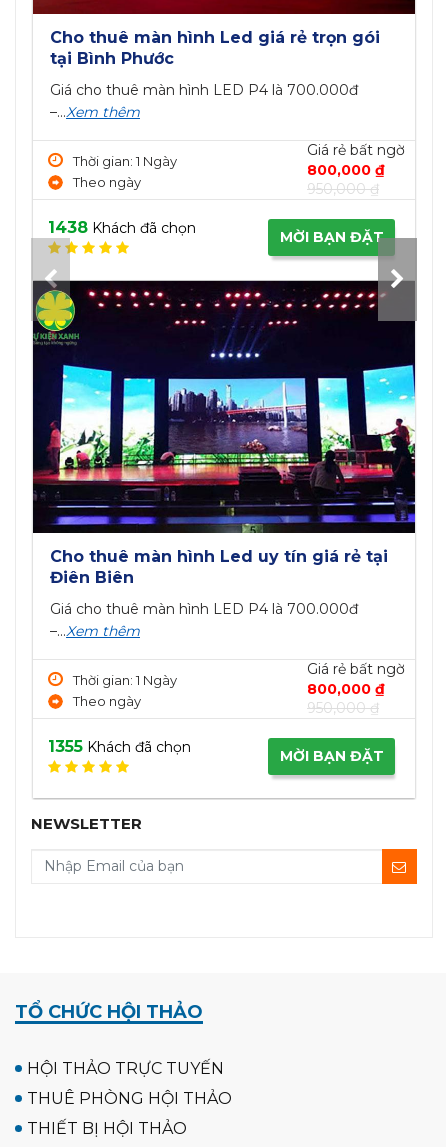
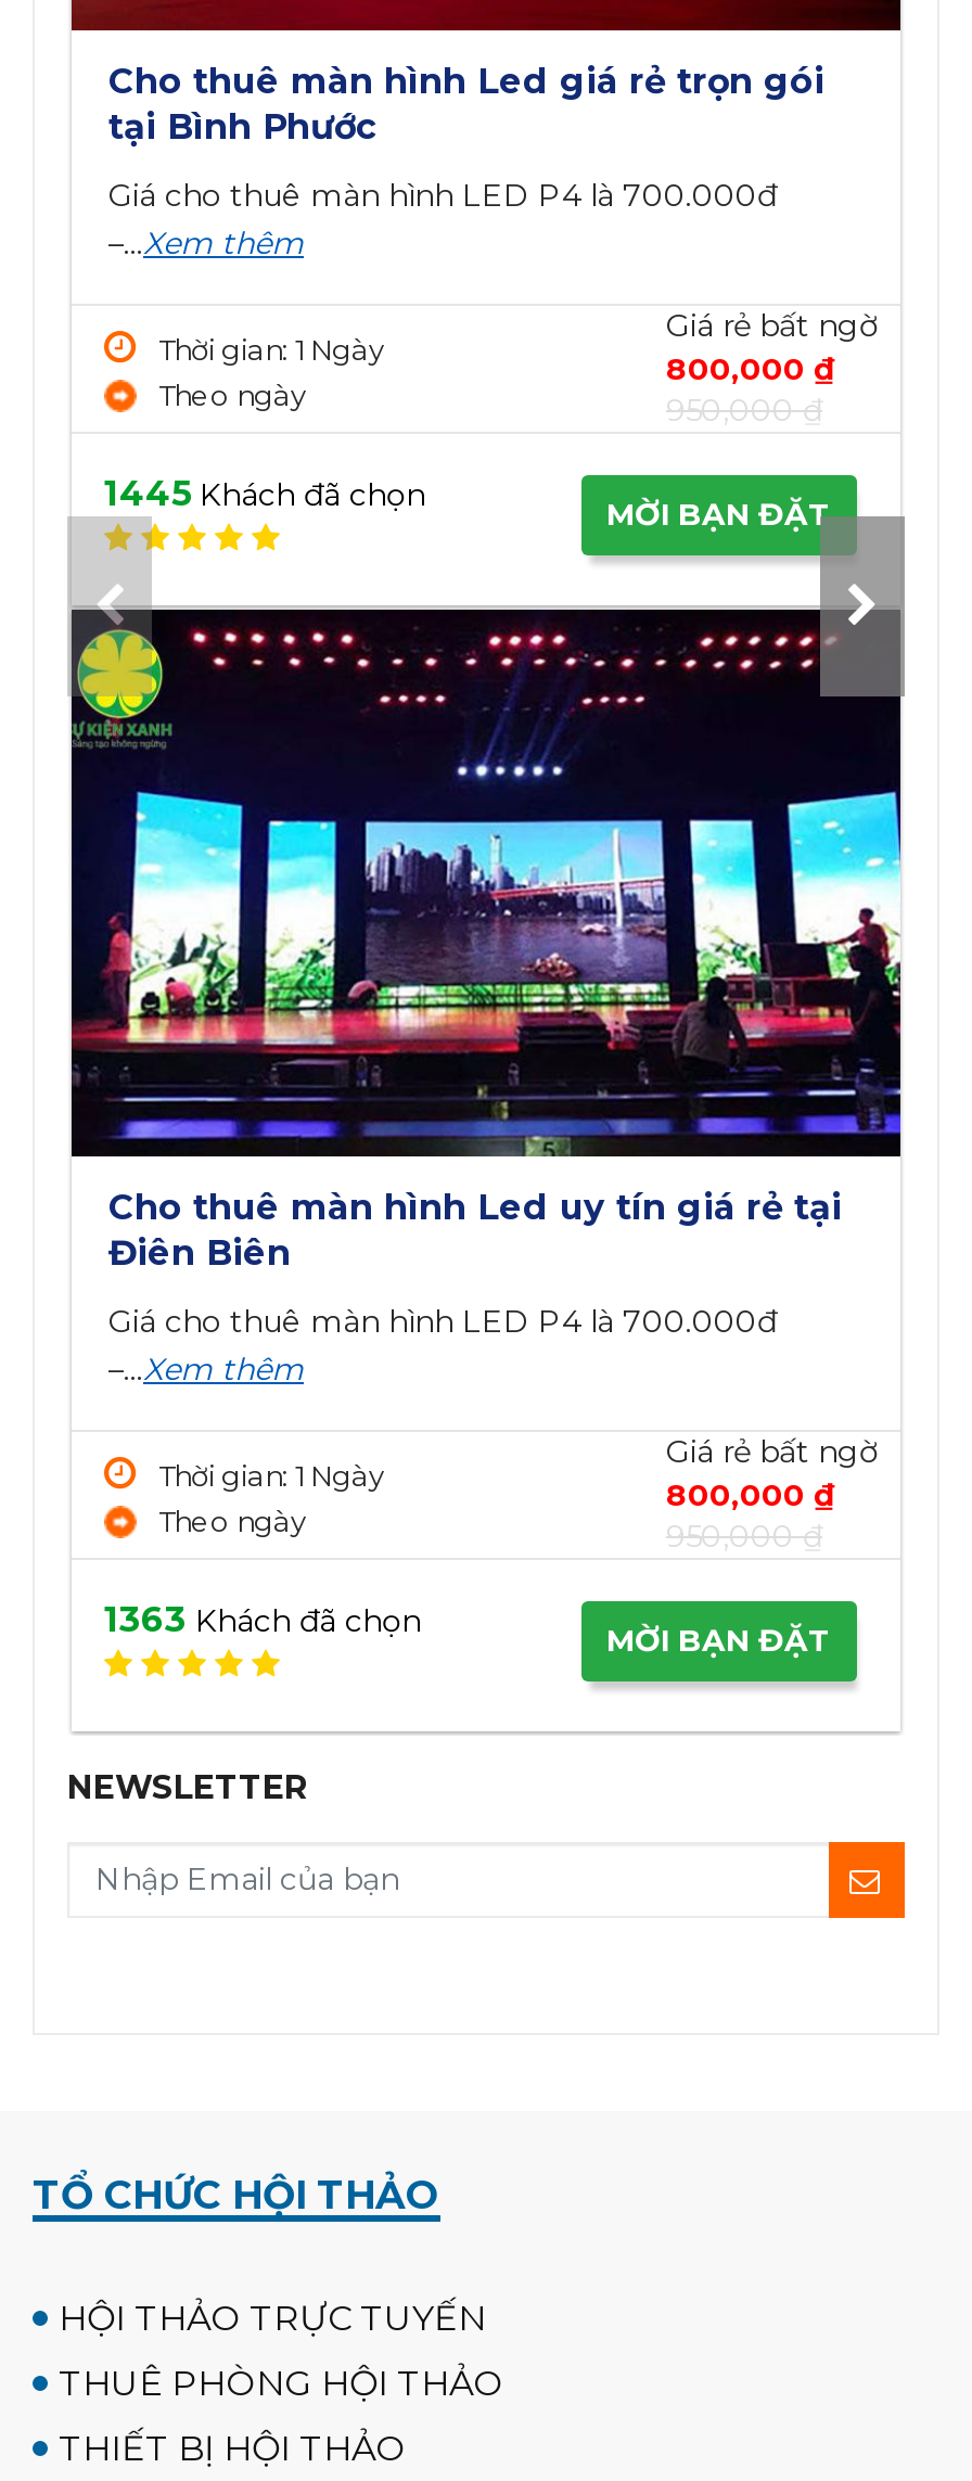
- 1438 Khách đã chọn
+ 1445 Khách đã chọn

- 1355 Khách đã chọn
+ 1363 Khách đã chọn
